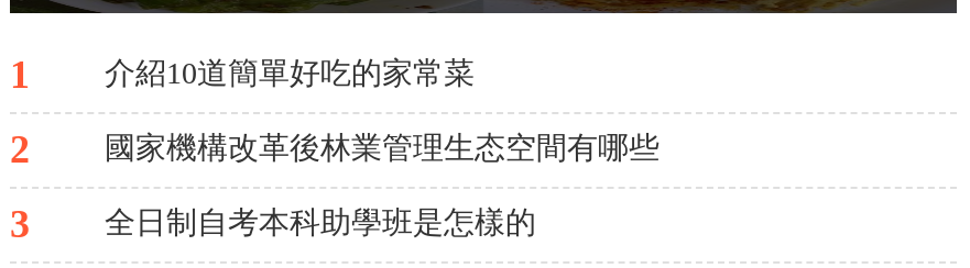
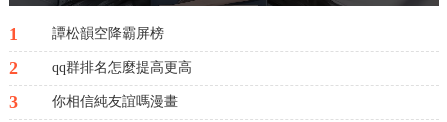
- 介紹10道簡單好吃的家常菜
+ 譚松韻空降霸屏榜

- 國家機構改革後林業管理生态空間有哪些
+ qq群排名怎麼提高更高

- 全日制自考本科助學班是怎樣的
+ 你相信純友誼嗎漫畫
